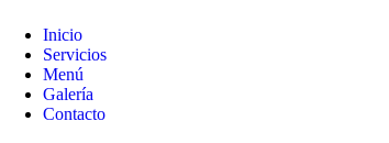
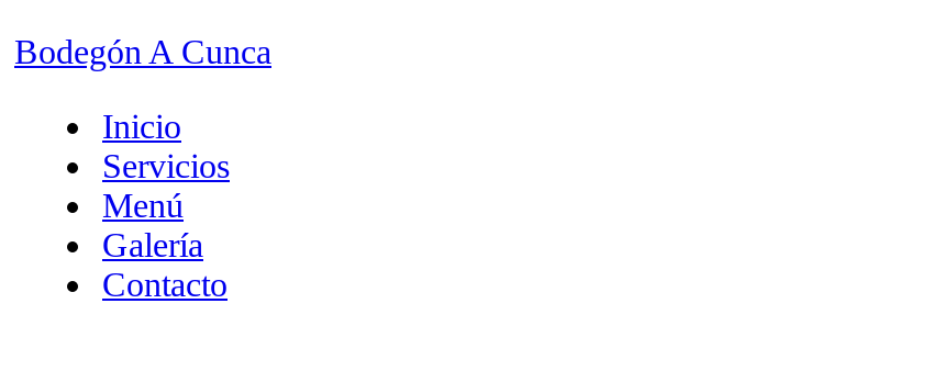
+ Bodegón A Cunca
